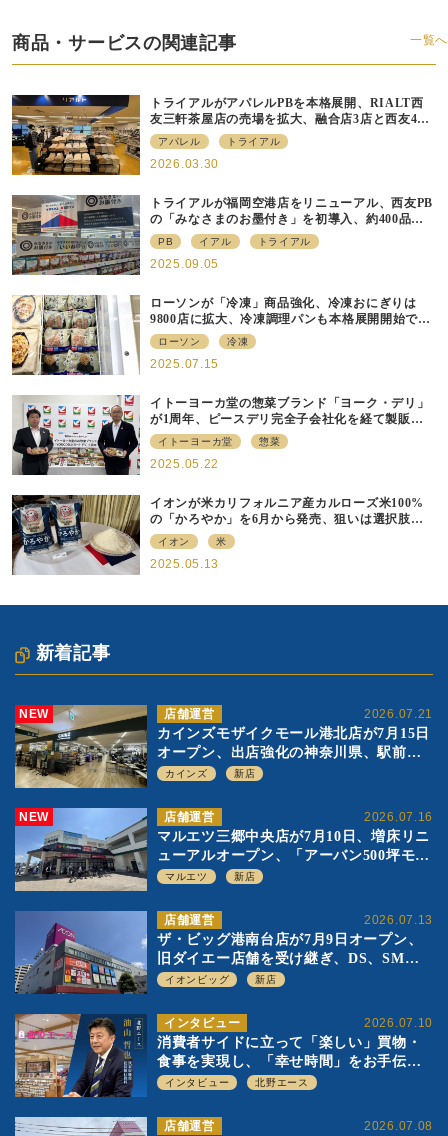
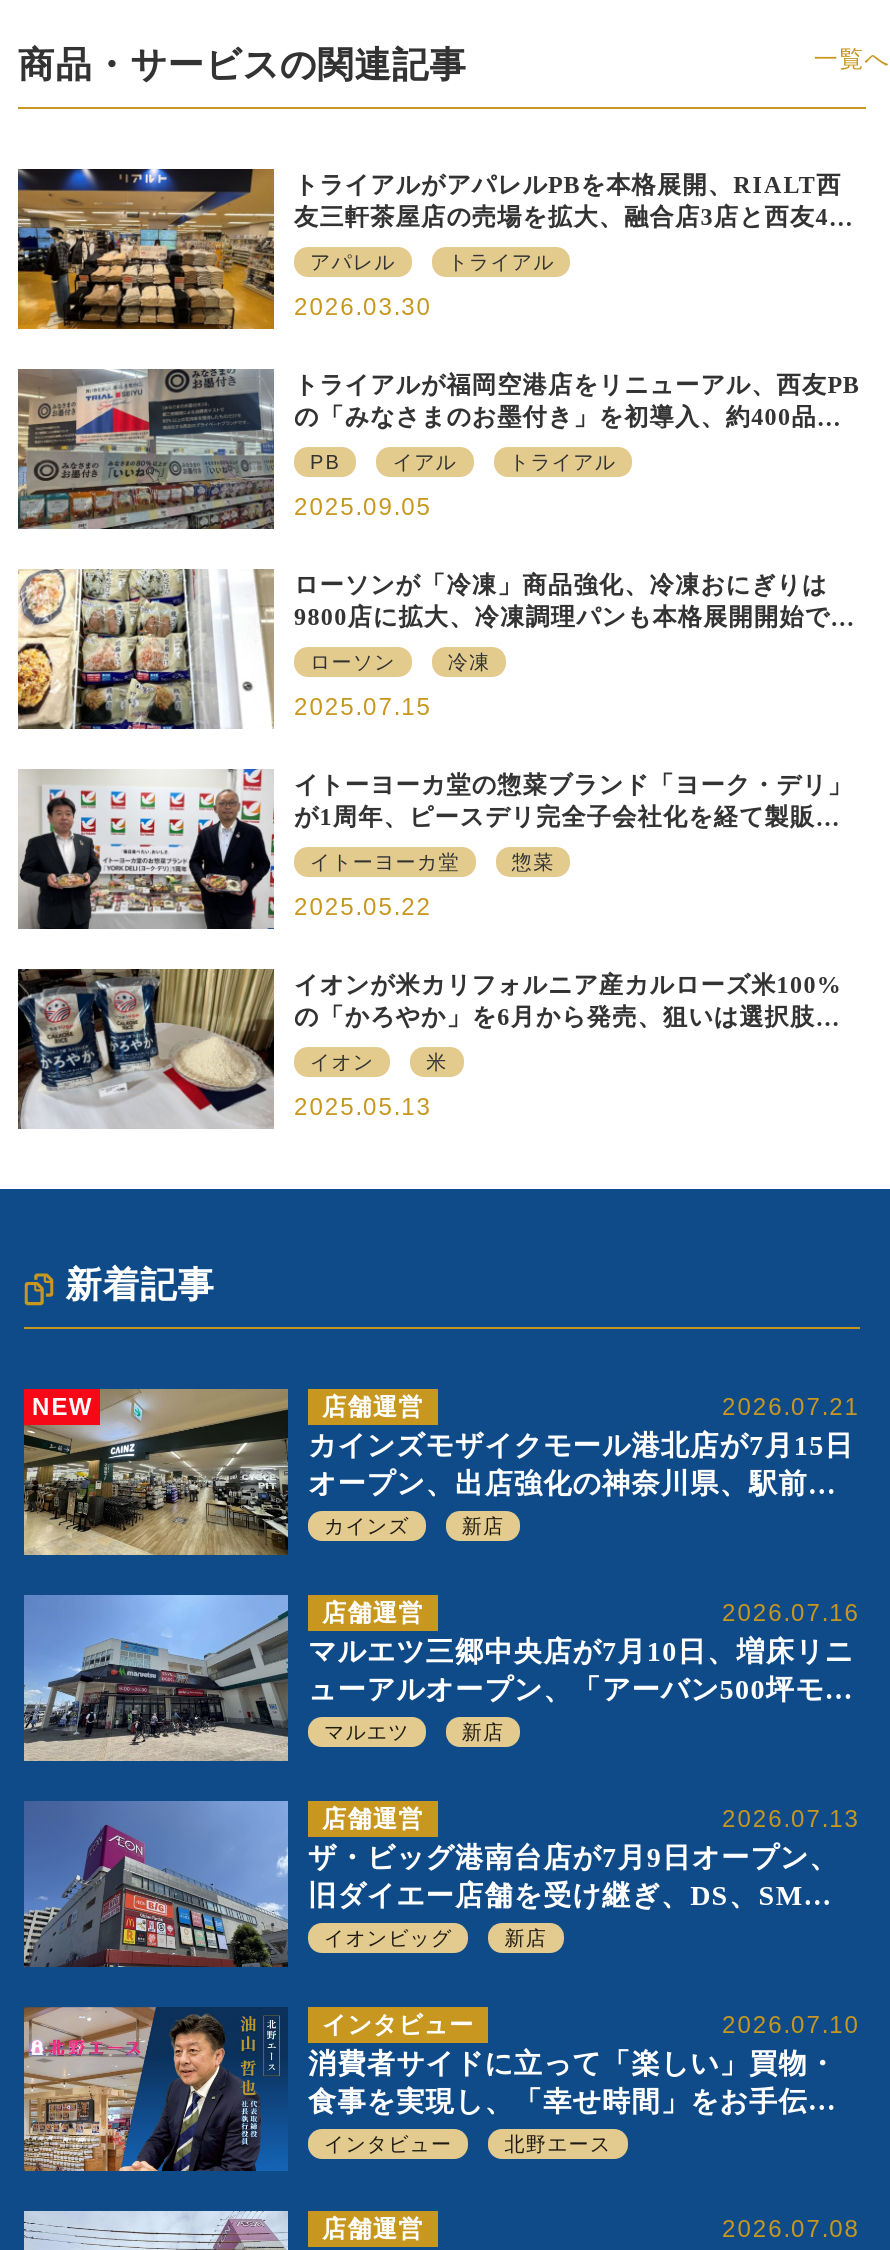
- NEW
